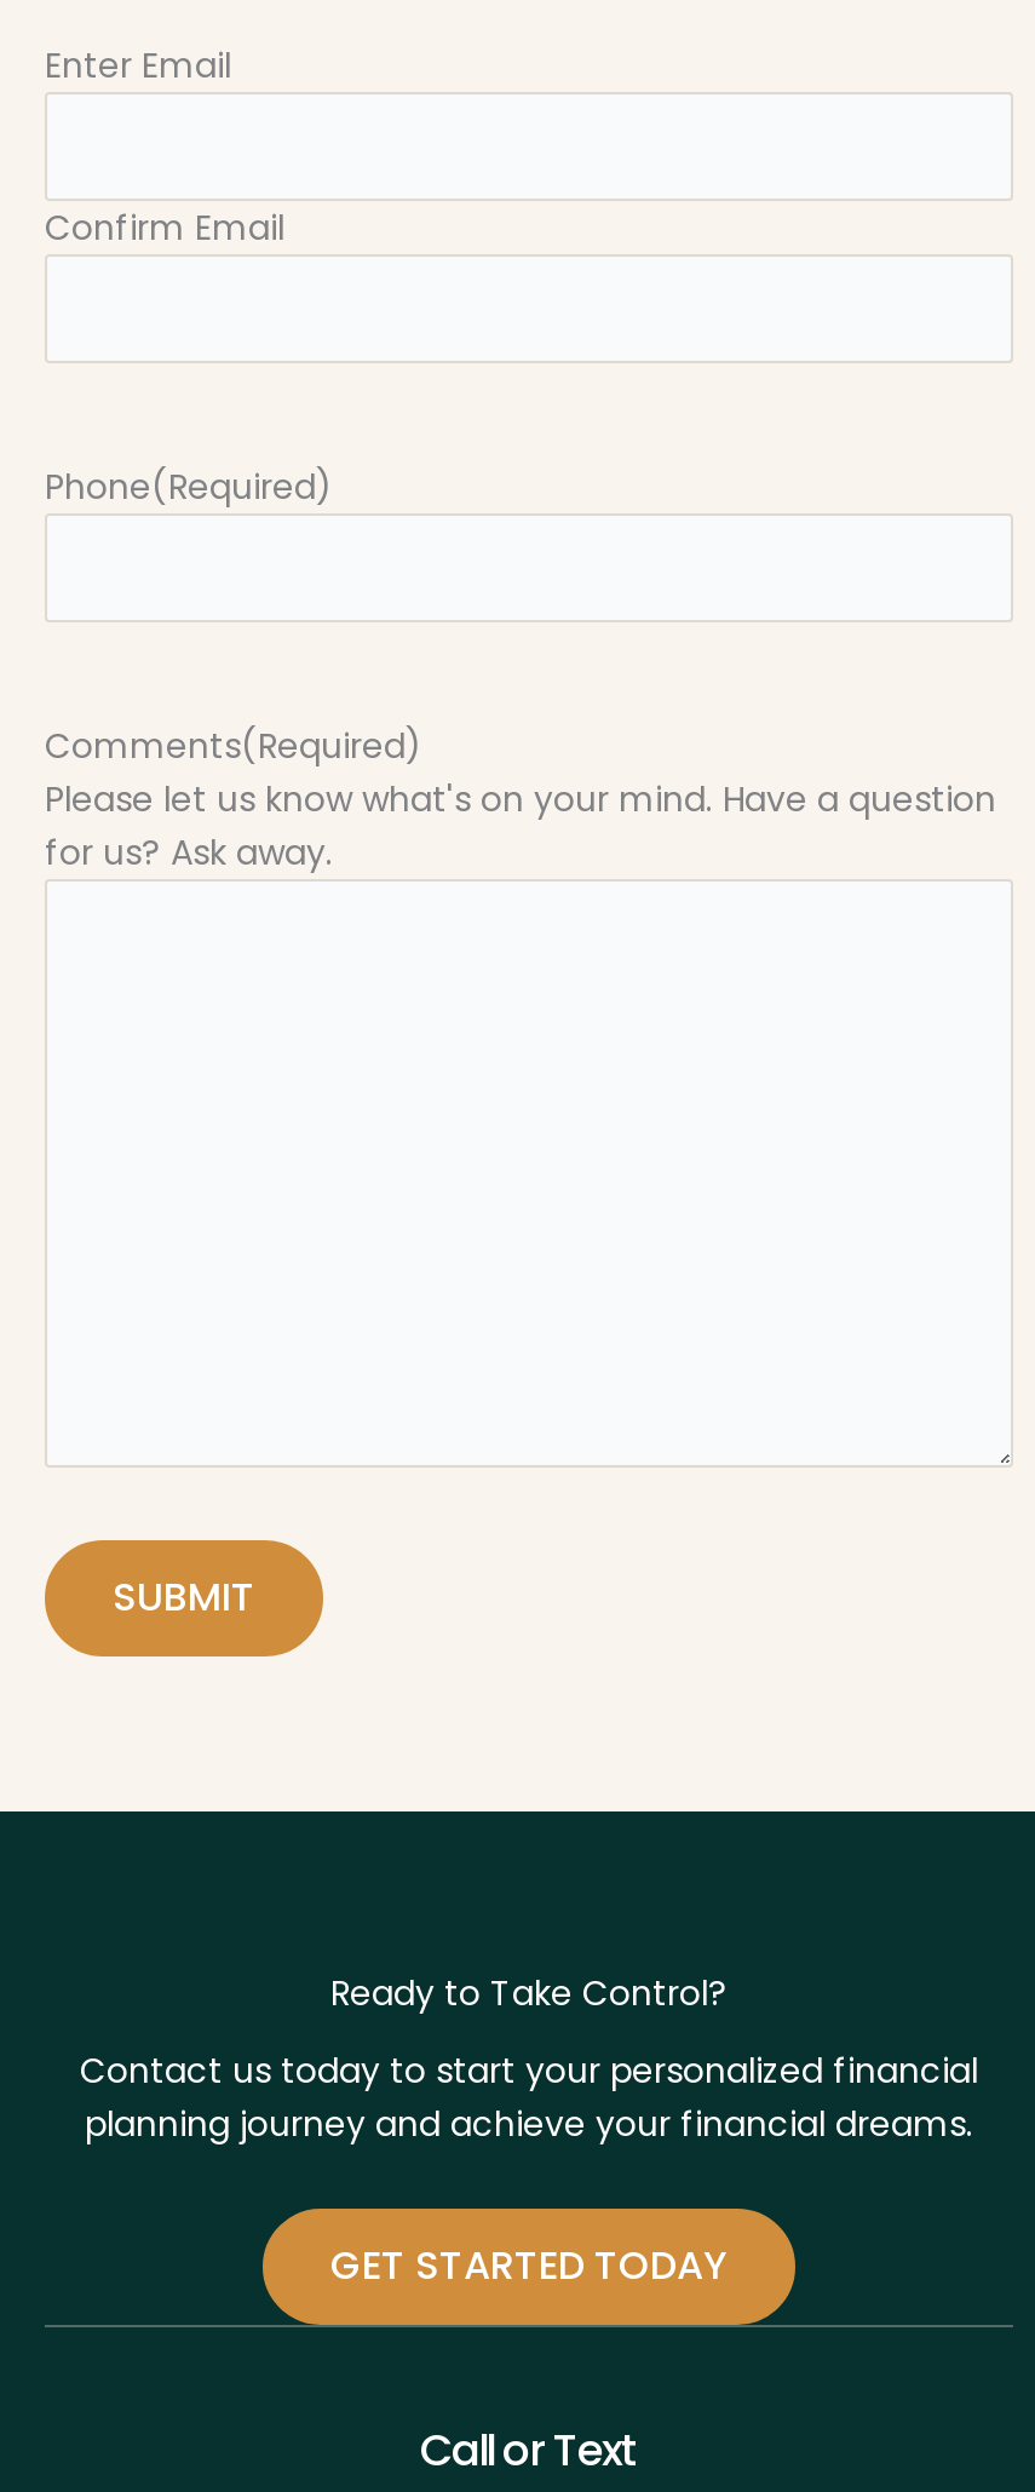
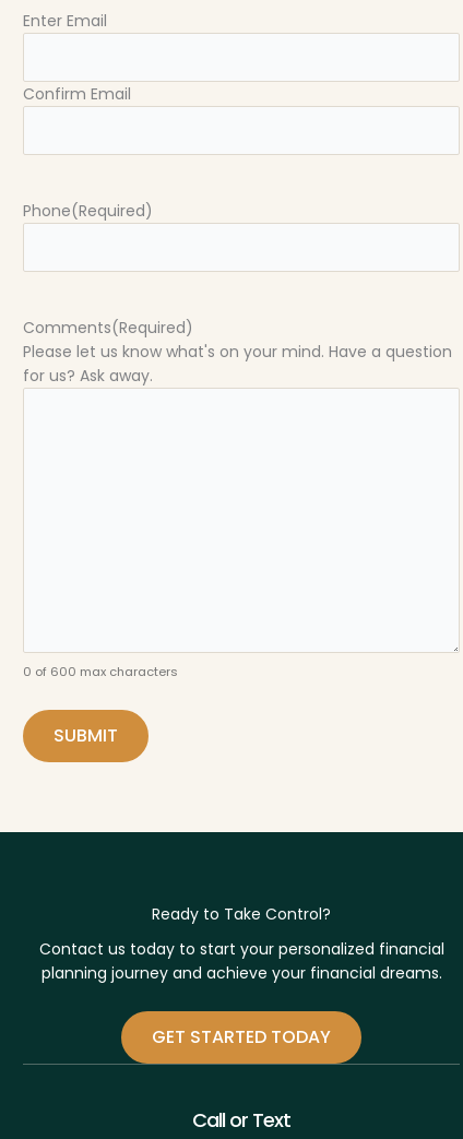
+ 0 of 600 max characters
